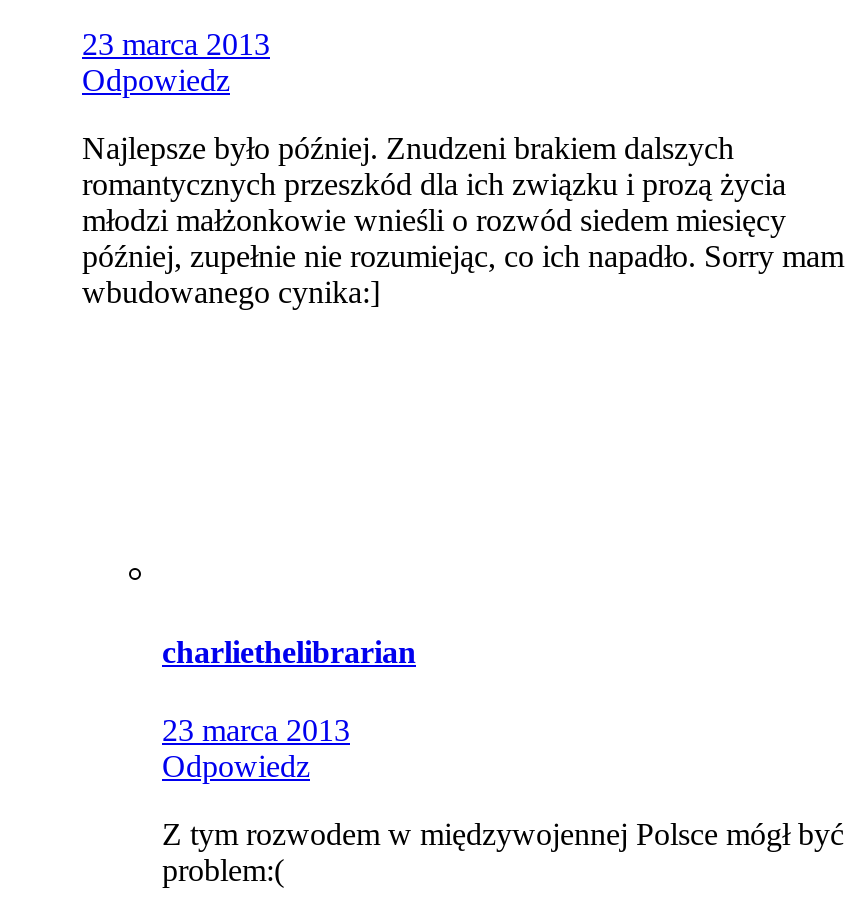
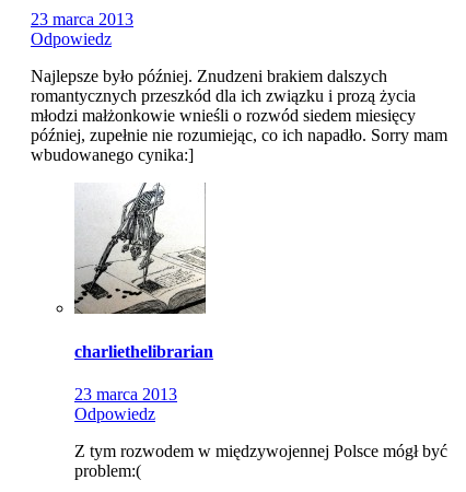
+ [image]
